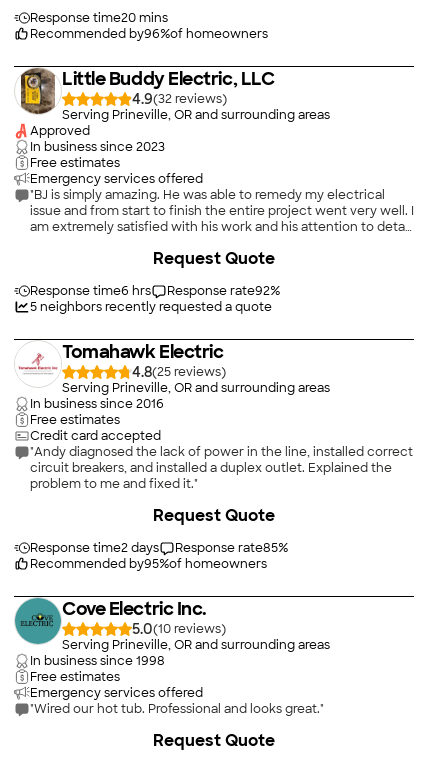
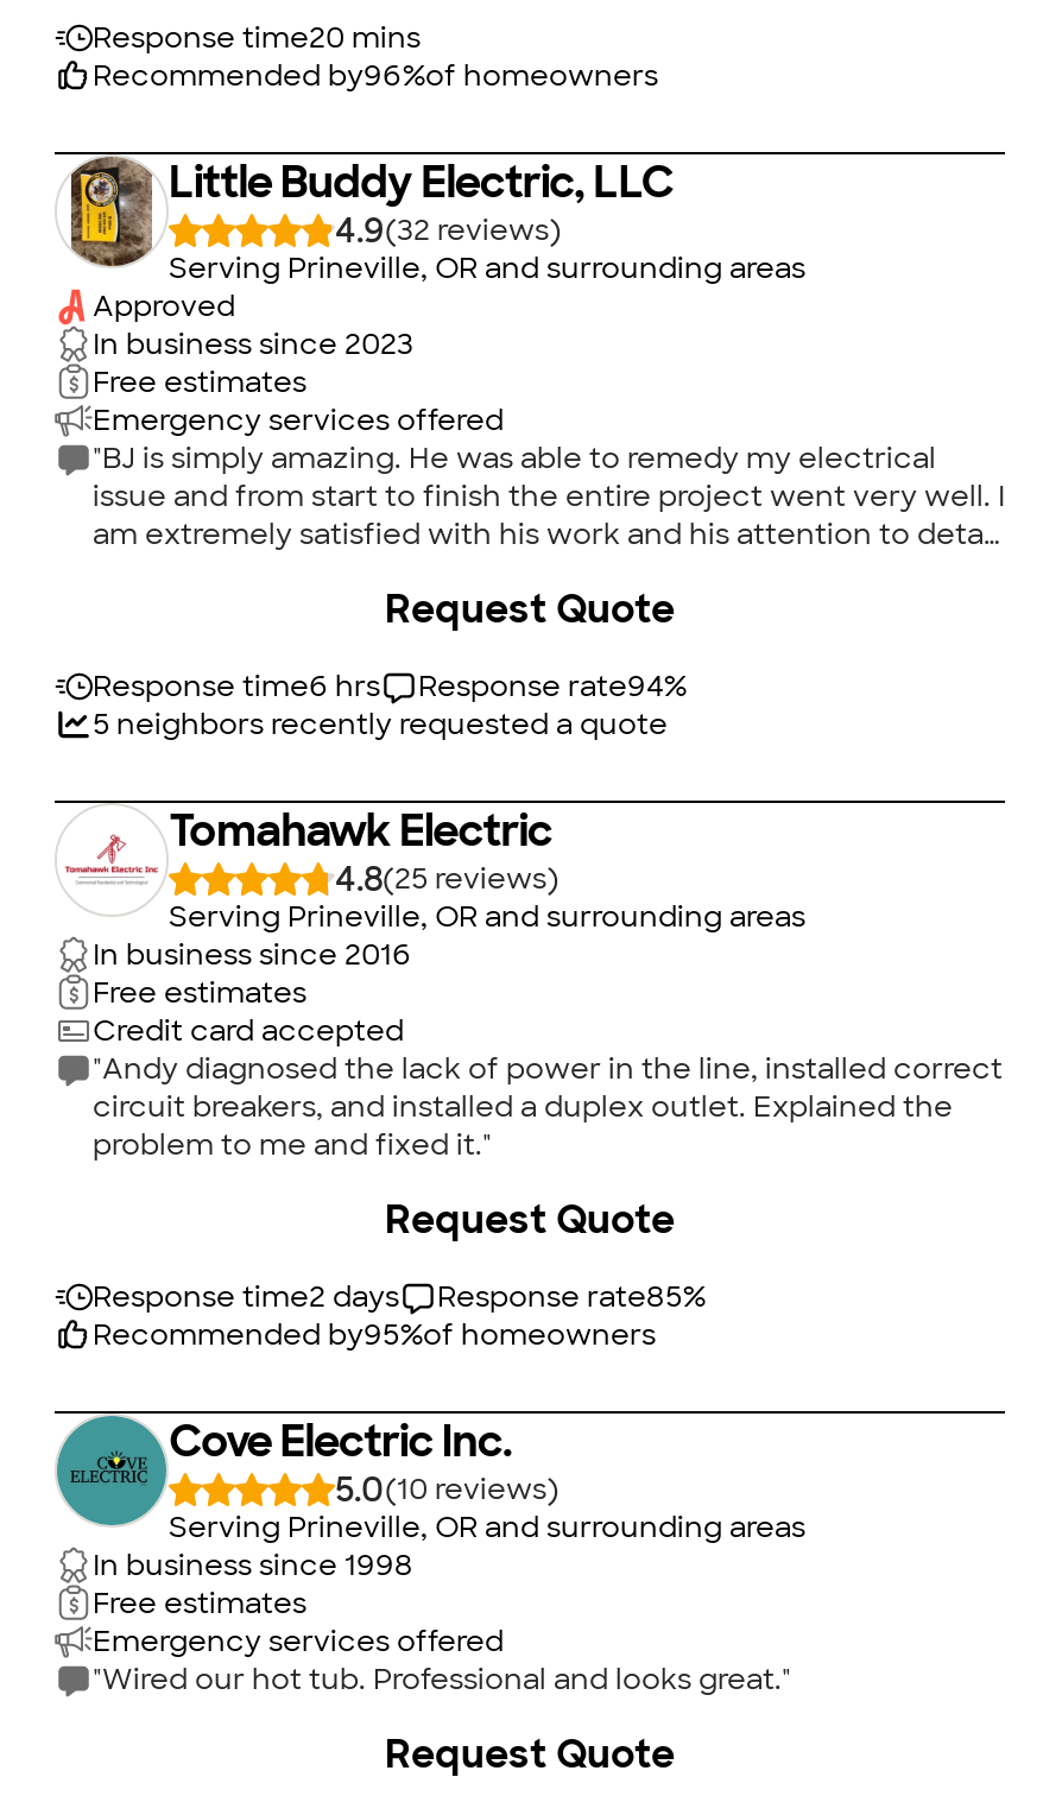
- Response rate92%
+ Response rate94%
